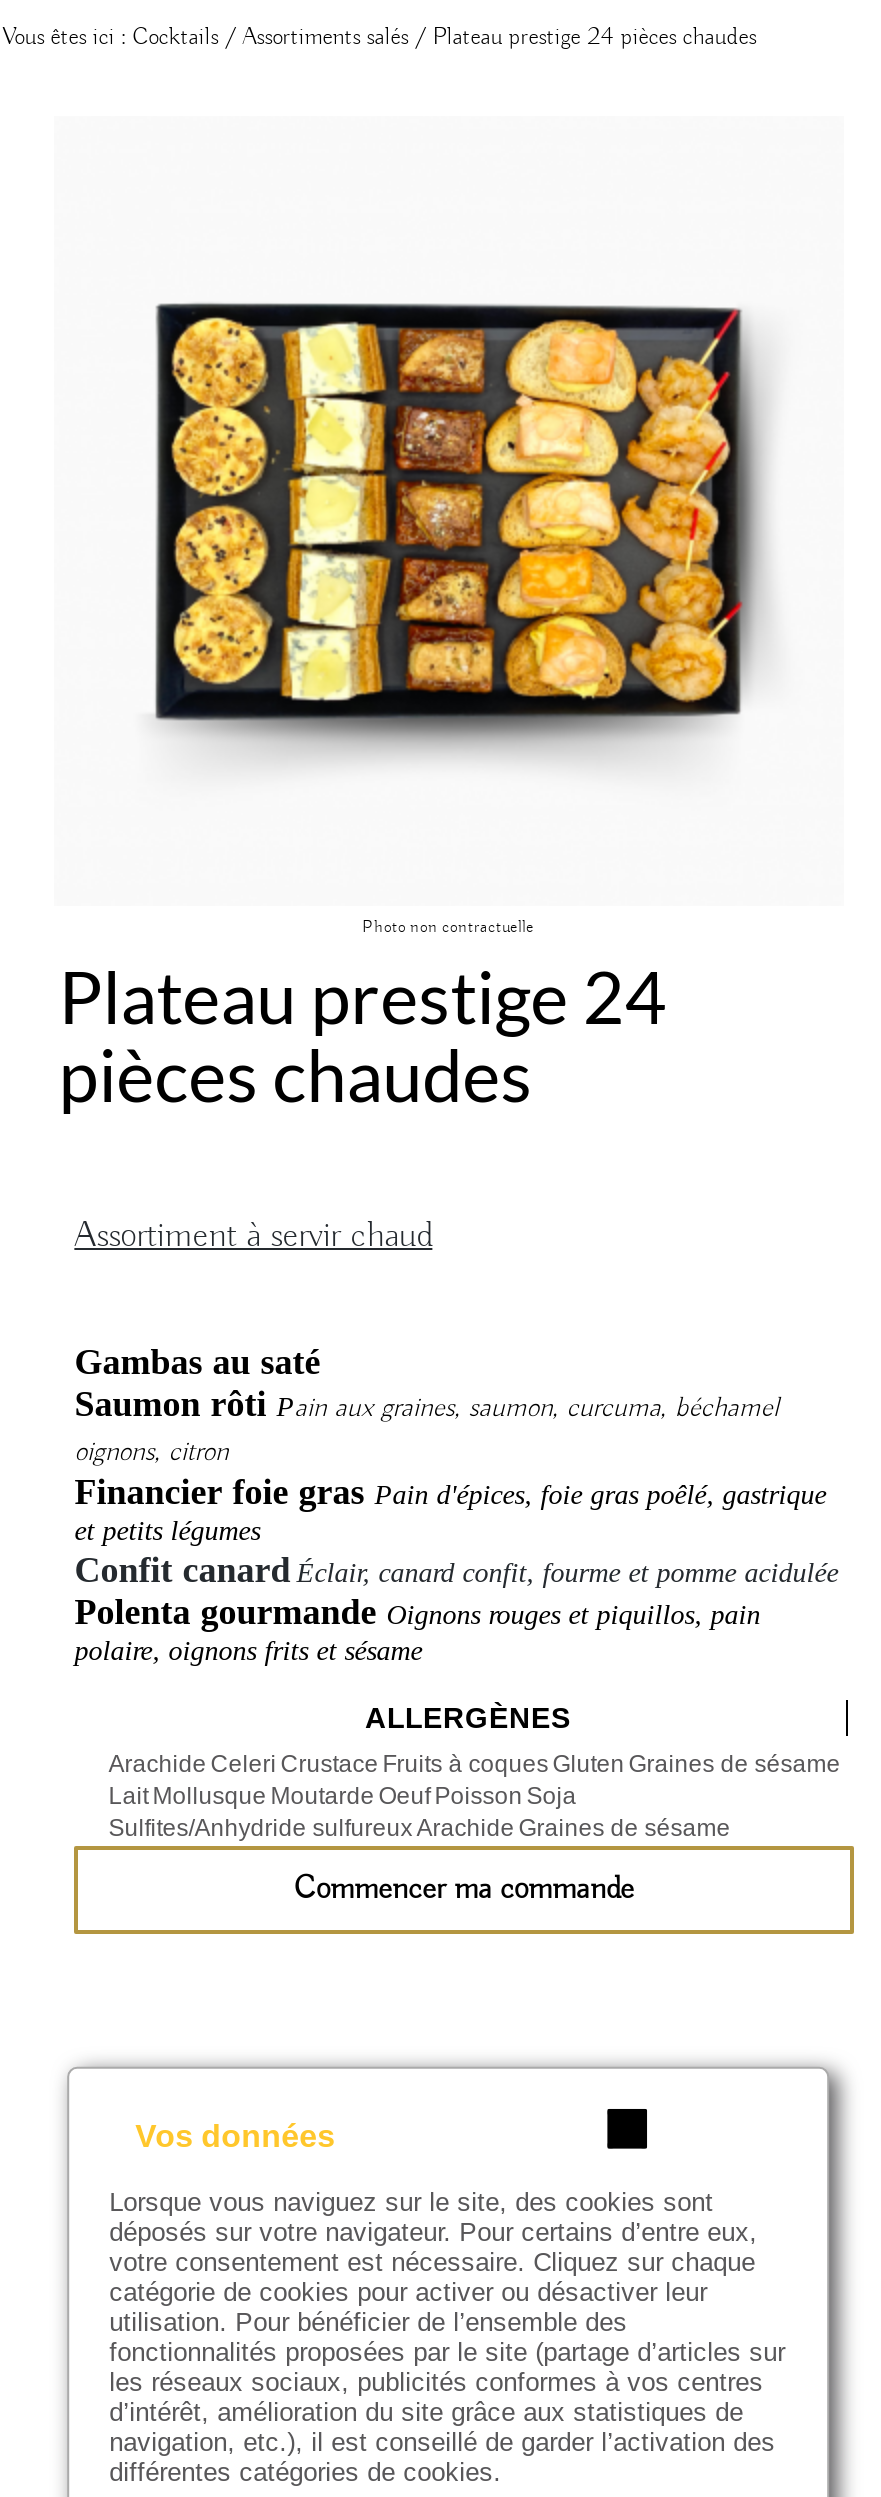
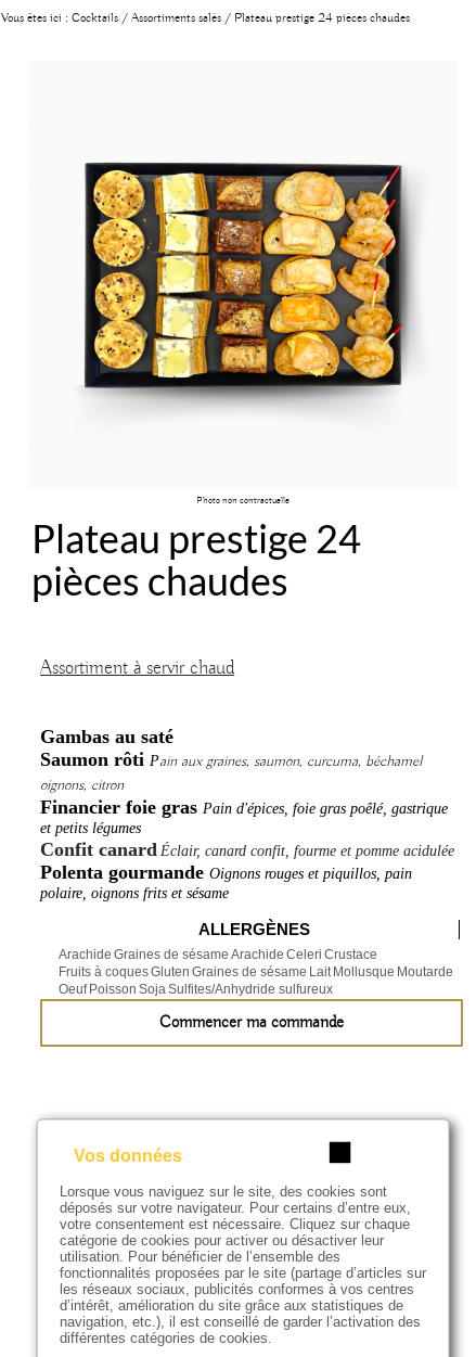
- Arachide Celeri Crustace Fruits à coques Gluten Graines de sésame
- Lait Mollusque Moutarde Oeuf Poisson Soja
- Sulfites/Anhydride sulfureux Arachide Graines de sésame
+ Arachide Graines de sésame Arachide Celeri Crustace
+ Fruits à coques Gluten Graines de sésame Lait Mollusque Moutarde
+ Oeuf Poisson Soja Sulfites/Anhydride sulfureux
